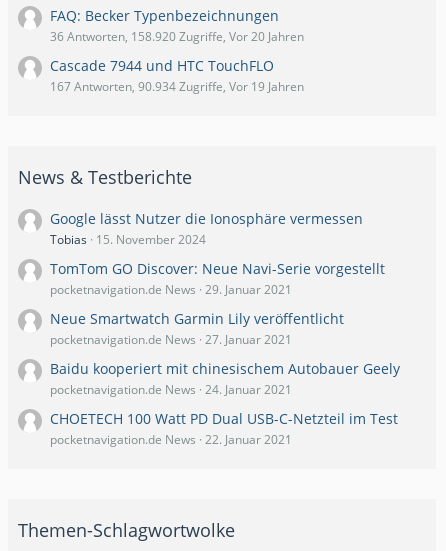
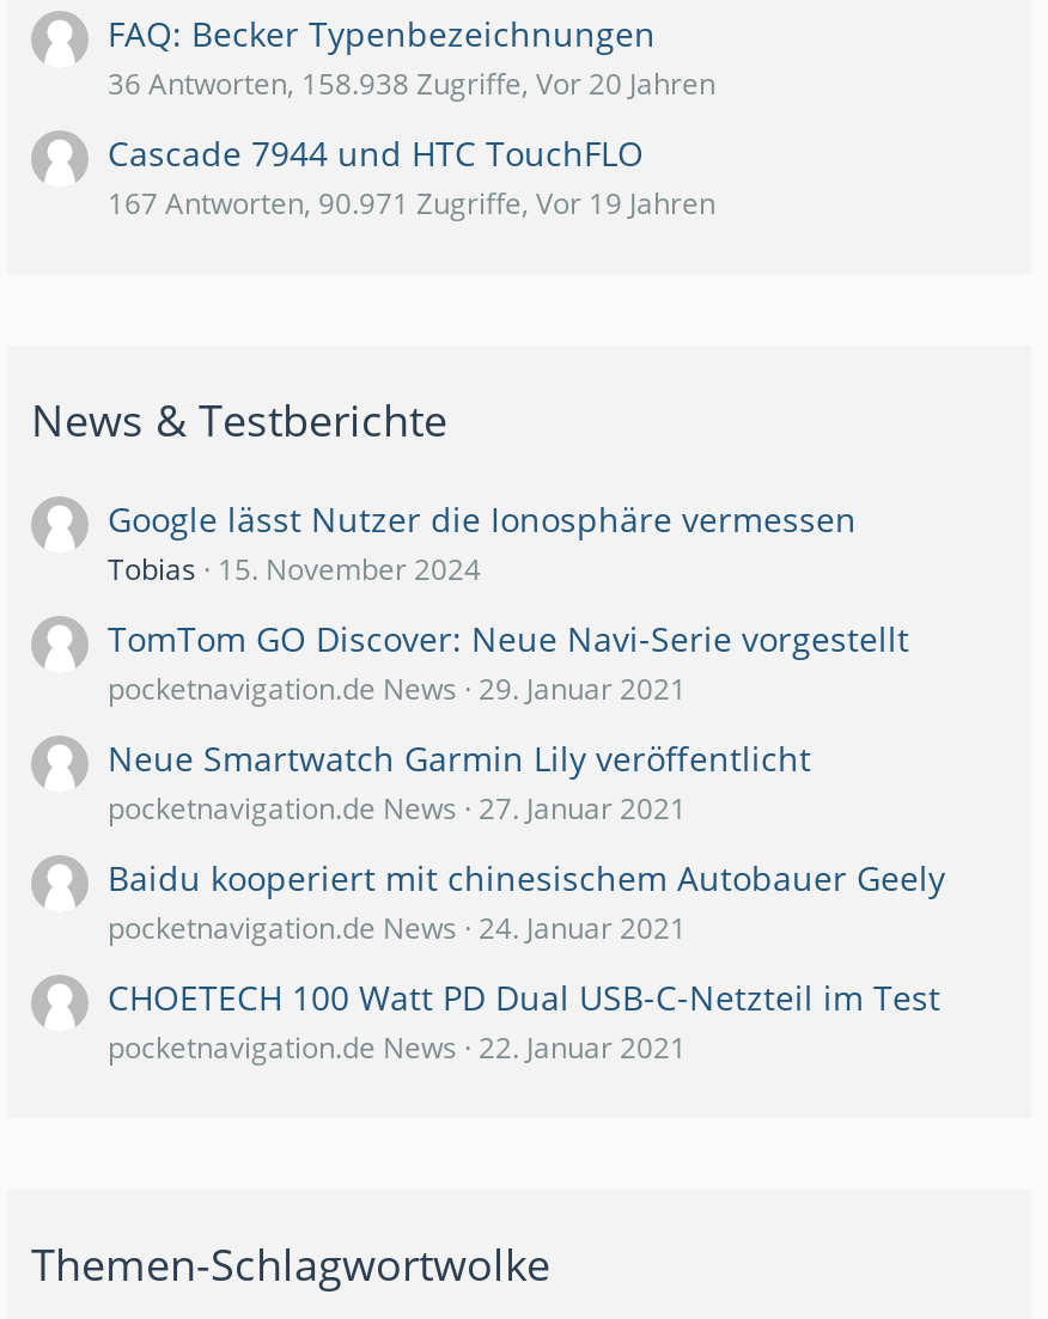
- 36 Antworten, 158.920 Zugriffe, Vor 20 Jahren
+ 36 Antworten, 158.938 Zugriffe, Vor 20 Jahren

- 167 Antworten, 90.934 Zugriffe, Vor 19 Jahren
+ 167 Antworten, 90.971 Zugriffe, Vor 19 Jahren
